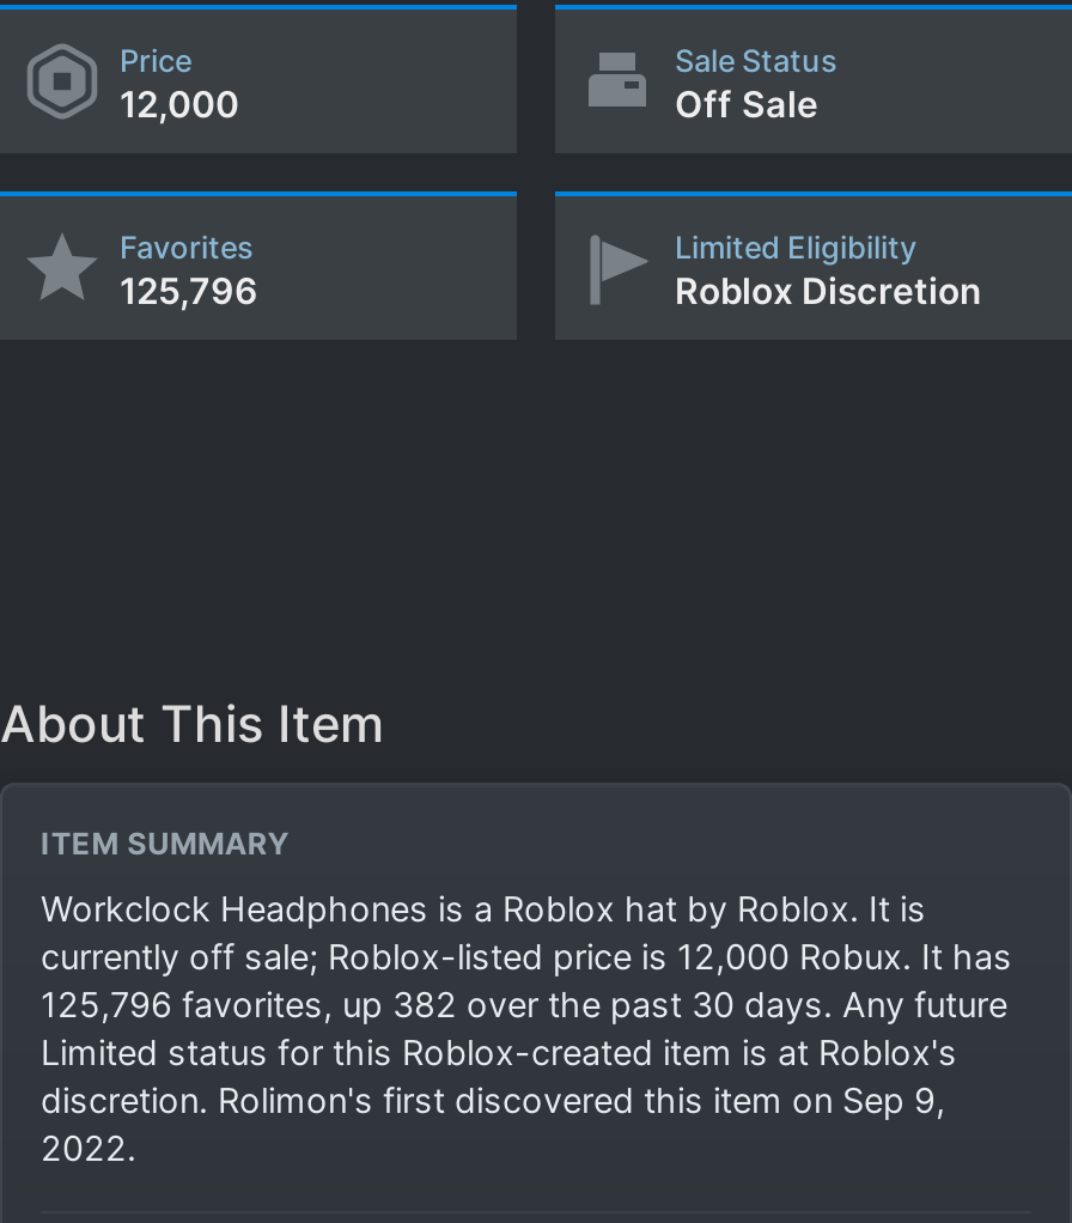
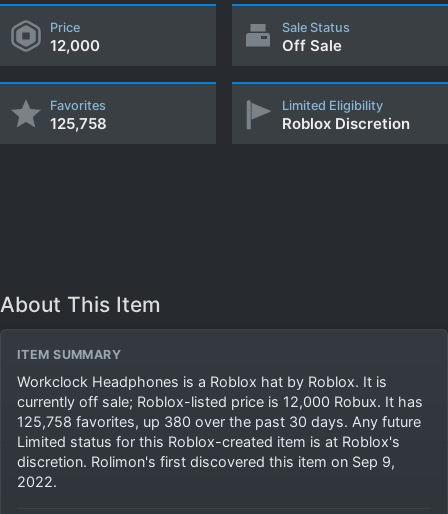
- 125,796
+ 125,758

- 125,796 favorites, up 382 over the past 30 days. Any future
+ 125,758 favorites, up 380 over the past 30 days. Any future
